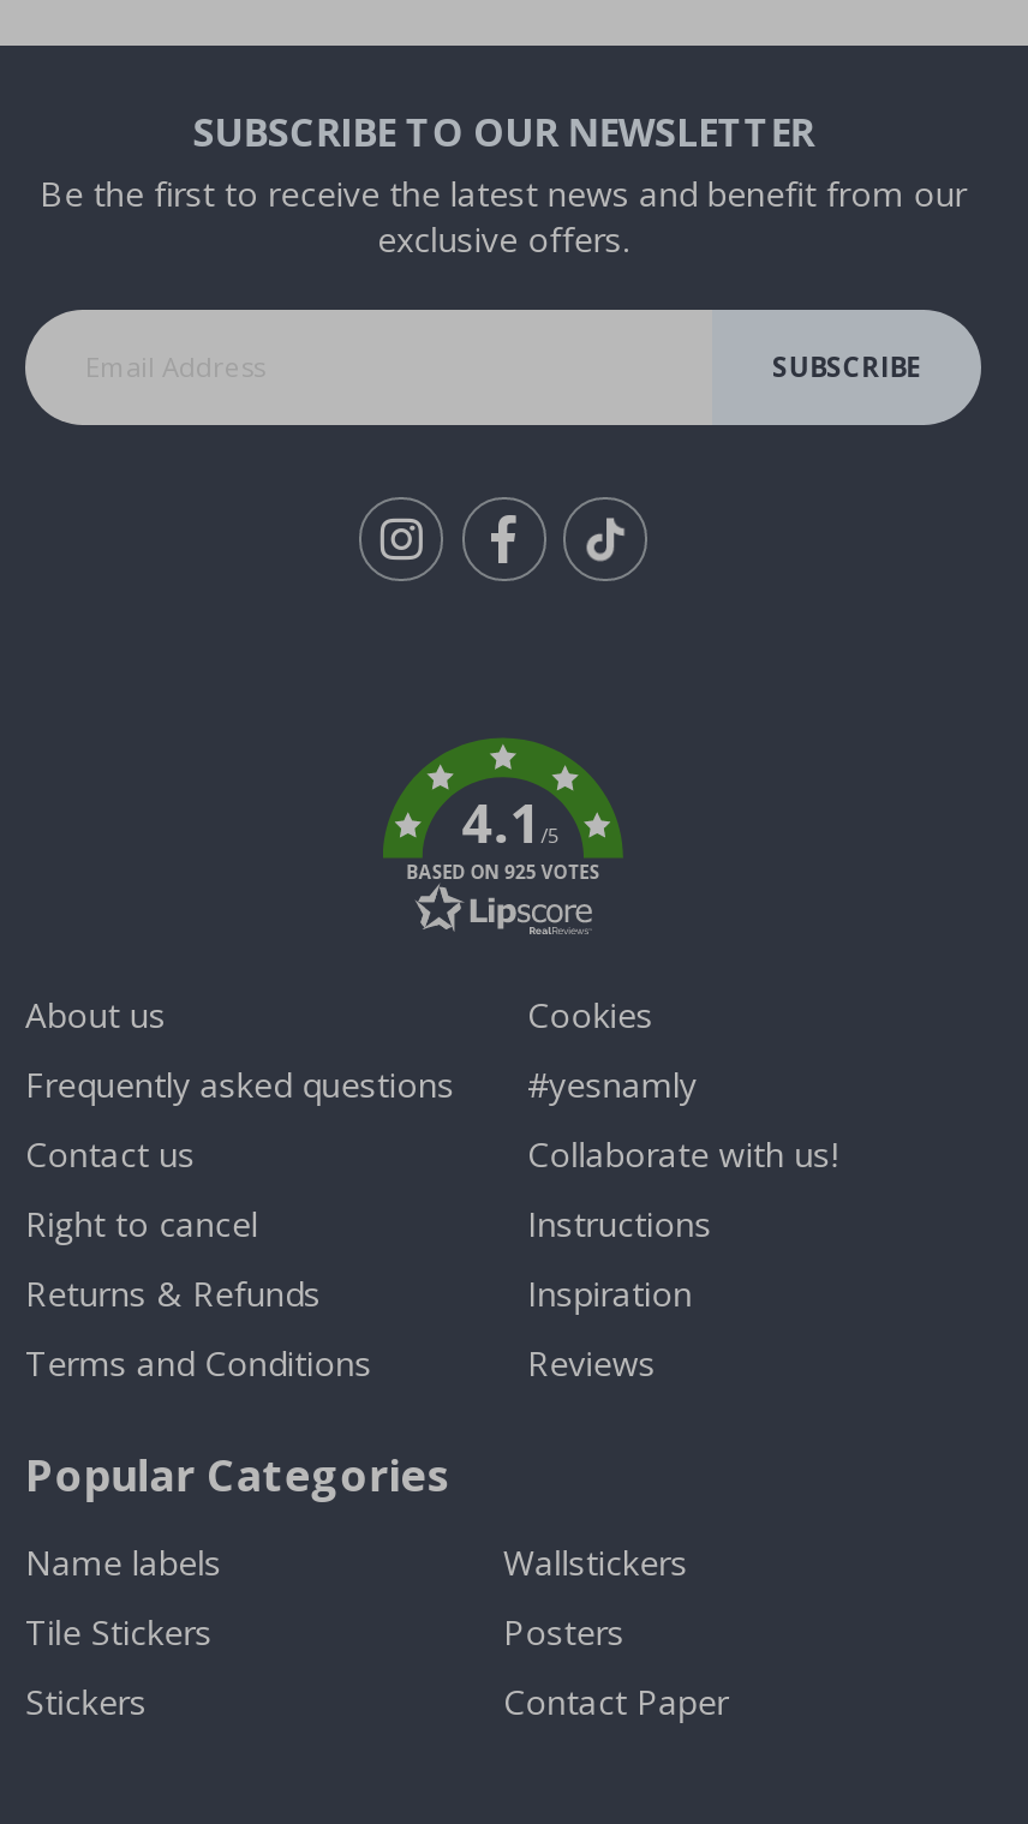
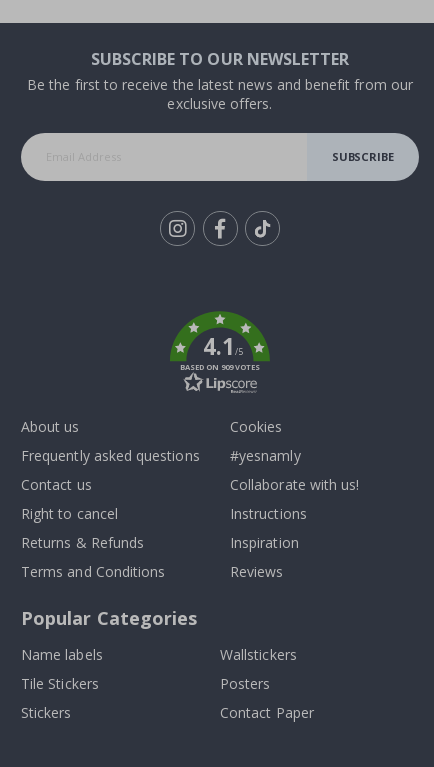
- BASED ON 925 VOTES
+ BASED ON 909 VOTES
